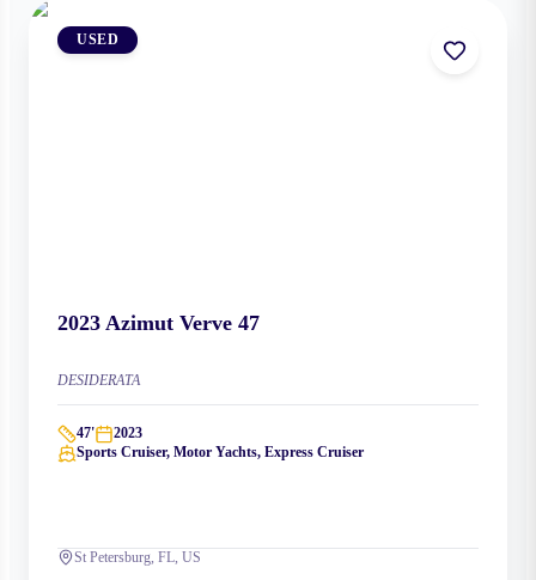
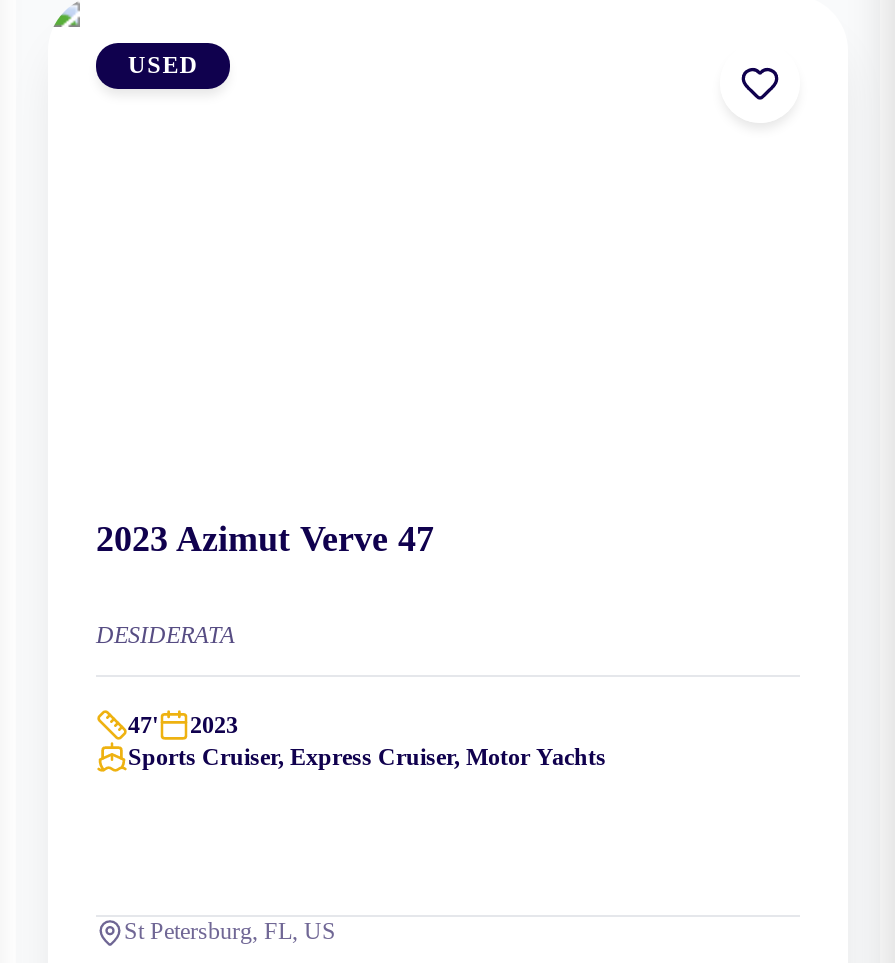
- Sports Cruiser, Motor Yachts, Express Cruiser
+ Sports Cruiser, Express Cruiser, Motor Yachts
